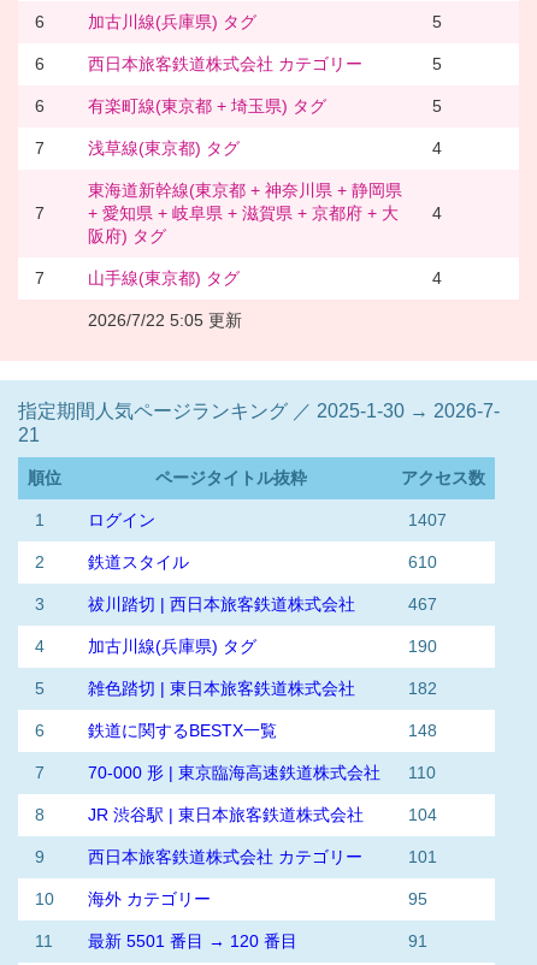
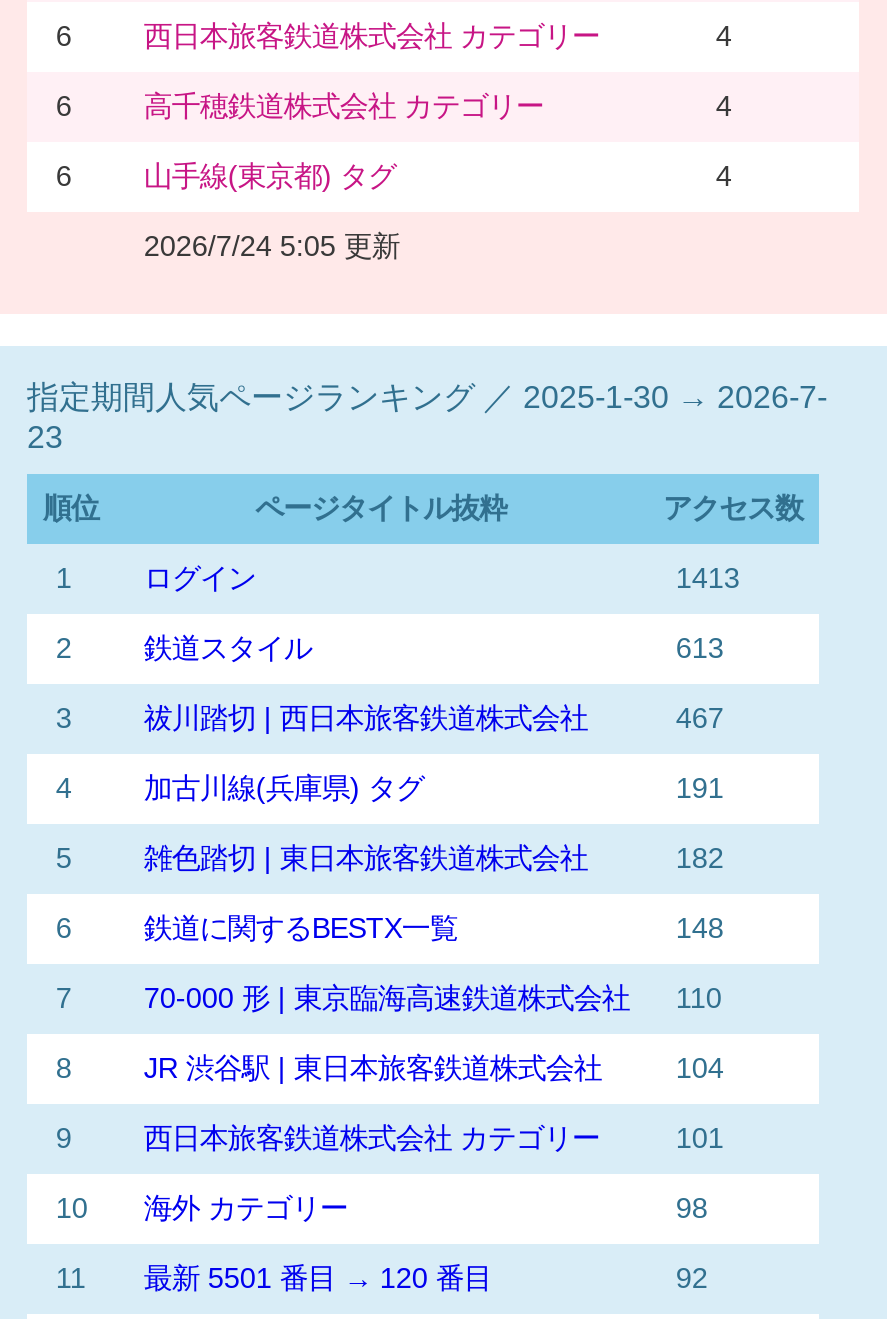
- 加古川線(兵庫県) タグ
- 5
+ 西日本旅客鉄道株式会社 カテゴリー
+ 4

- 西日本旅客鉄道株式会社 カテゴリー
- 5
+ 高千穂鉄道株式会社 カテゴリー
+ 4

- 有楽町線(東京都 + 埼玉県) タグ
- 5
- 7
- 浅草線(東京都) タグ
- 4
- 7

- 東海道新幹線(東京都 + 神奈川県 + 静岡県
- + 愛知県 + 岐阜県 + 滋賀県 + 京都府 + 大
- 阪府) タグ

- 4
- 7

- 2026/7/22 5:05 更新
+ 2026/7/24 5:05 更新

- 21
+ 23

- 1407
+ 1413

- 610
+ 613

- 190
+ 191

- 95
+ 98

- 91
+ 92
